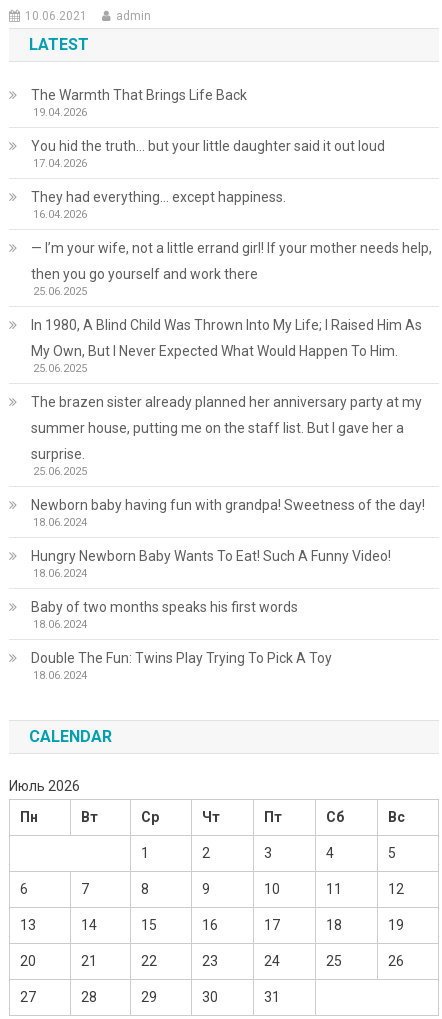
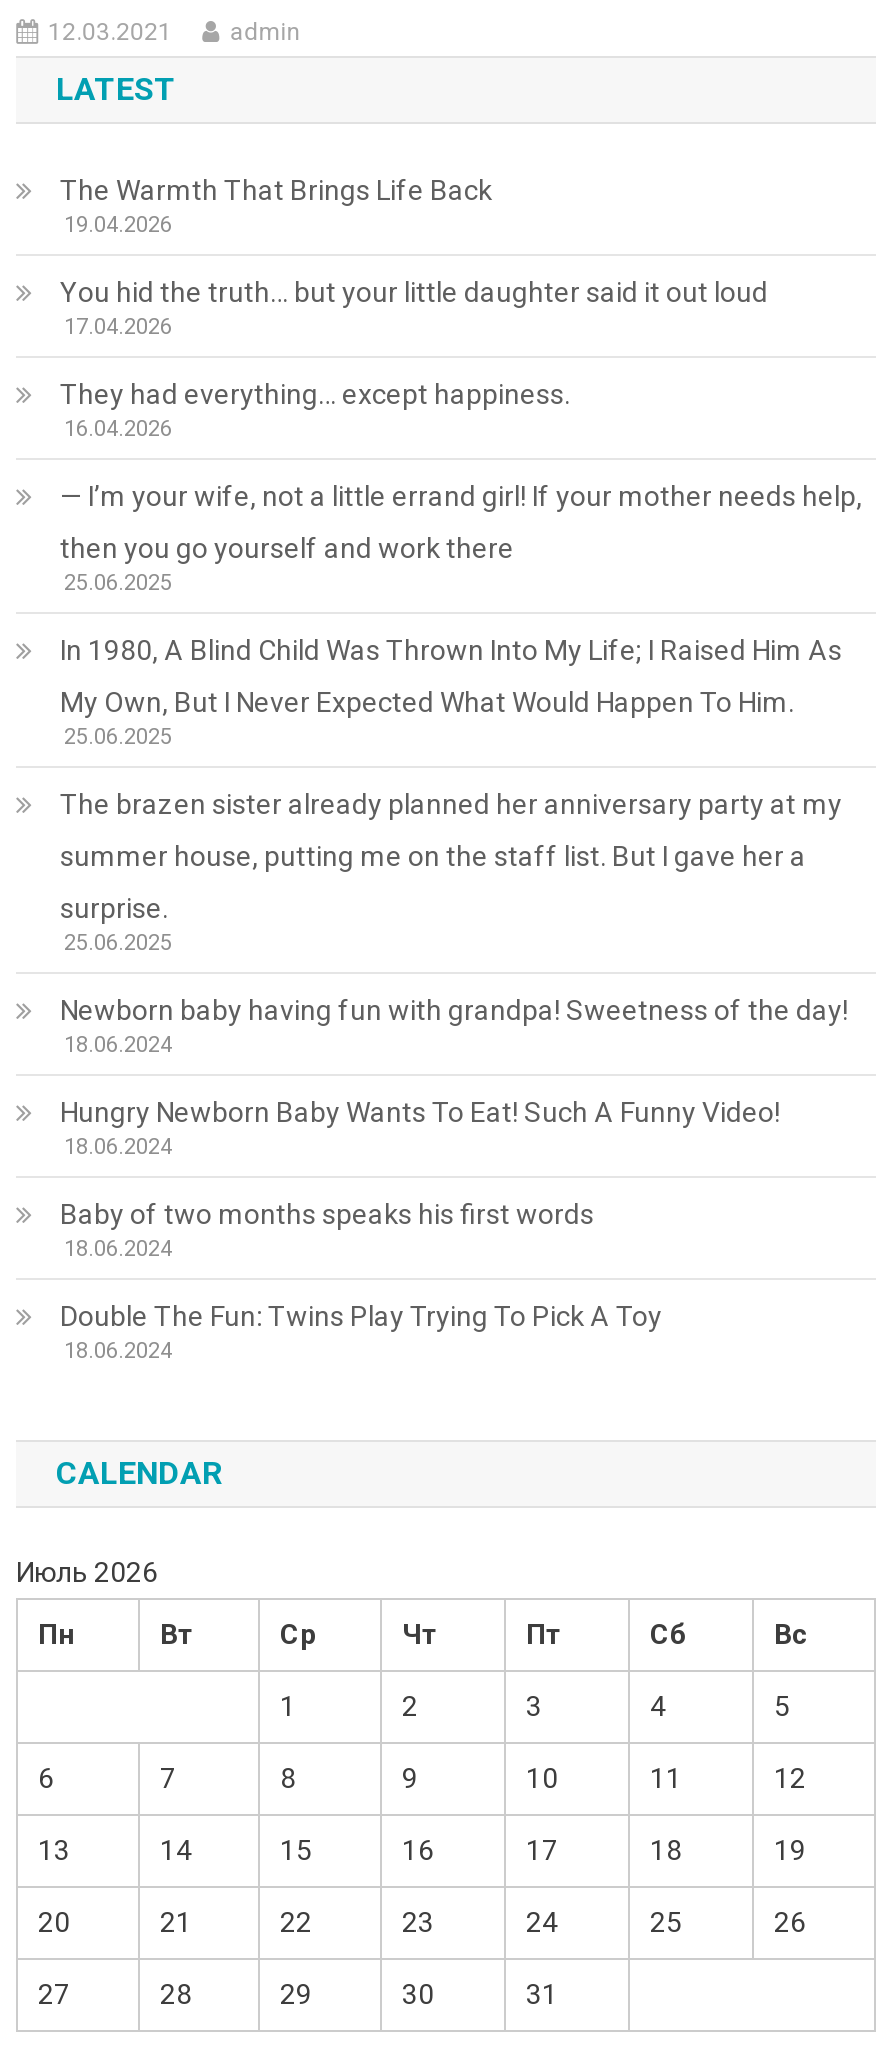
- 10.06.2021
+ 12.03.2021
